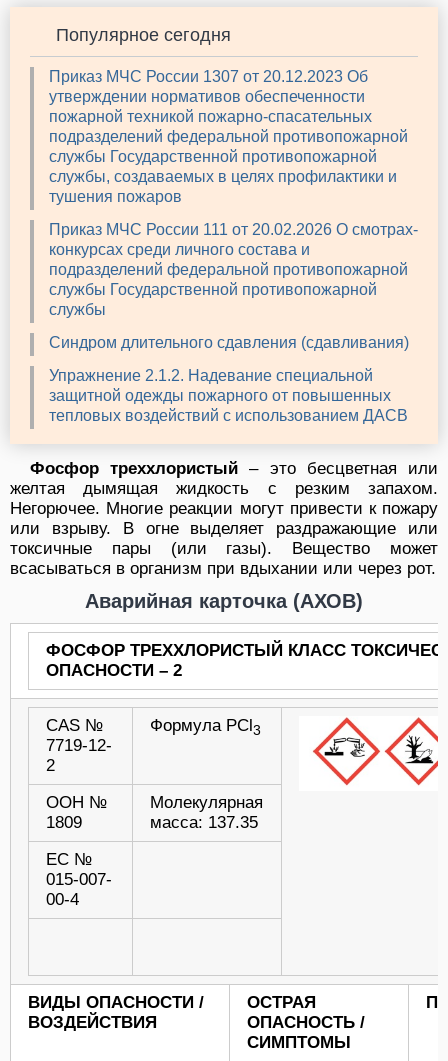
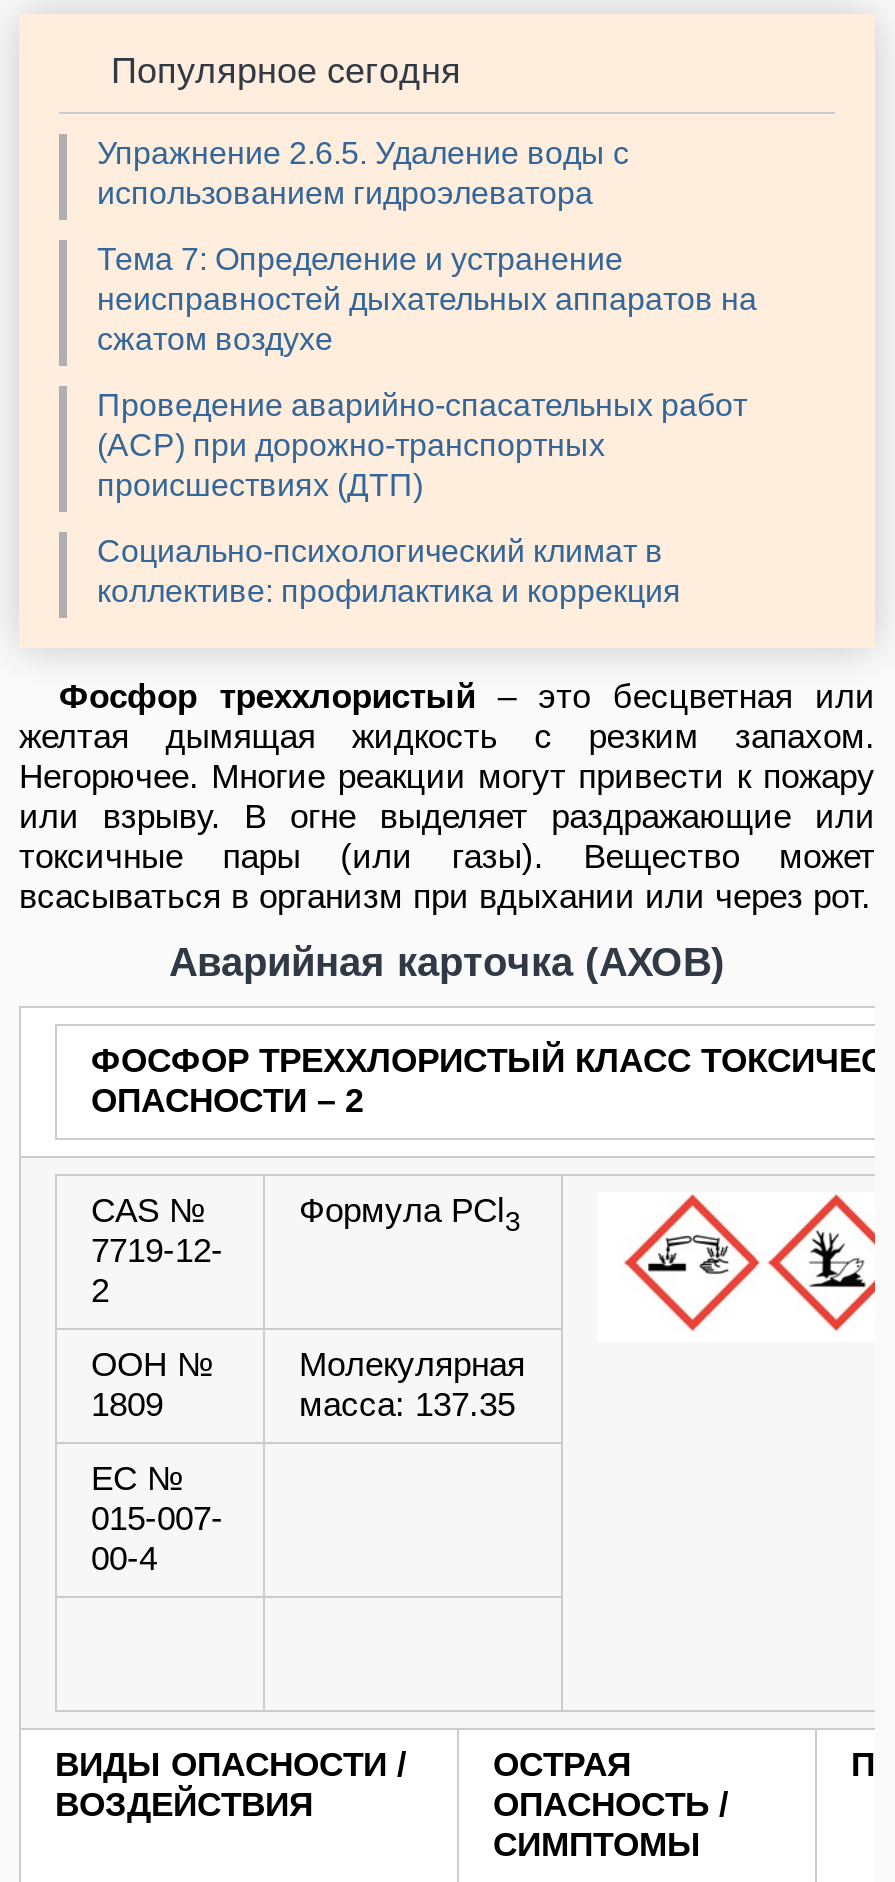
- Приказ МЧС России 1307 от 20.12.2023 Об
- утверждении нормативов обеспеченности
- пожарной техникой пожарно-спасательных
- подразделений федеральной противопожарной
- службы Государственной противопожарной
- службы, создаваемых в целях профилактики и
- тушения пожаров
+ Упражнение 2.6.5. Удаление воды с
+ использованием гидроэлеватора

- Приказ МЧС России 111 от 20.02.2026 О смотрах-
- конкурсах среди личного состава и
- подразделений федеральной противопожарной
- службы Государственной противопожарной
- службы
+ Тема 7: Определение и устранение
+ неисправностей дыхательных аппаратов на
+ сжатом воздухе

- Синдром длительного сдавления (сдавливания)
+ Проведение аварийно-спасательных работ
+ (АСР) при дорожно-транспортных
+ происшествиях (ДТП)

- Упражнение 2.1.2. Надевание специальной
- защитной одежды пожарного от повышенных
- тепловых воздействий с использованием ДАСВ
+ Социально-психологический климат в
+ коллективе: профилактика и коррекция
